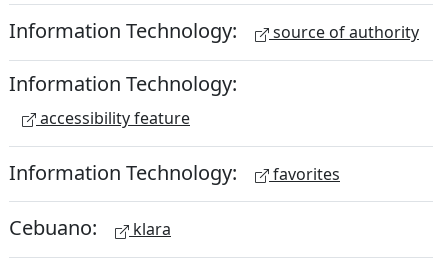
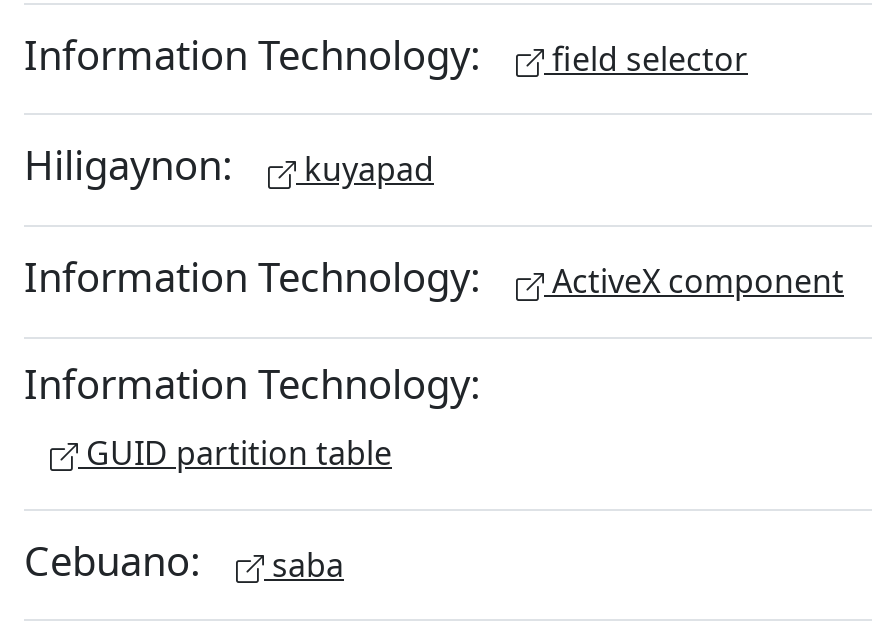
- source of authority
+ field selector
+ Hiligaynon:
+ kuyapad

- accessibility feature
+ ActiveX component

- favorites
+ GUID partition table

- klara
+ saba
